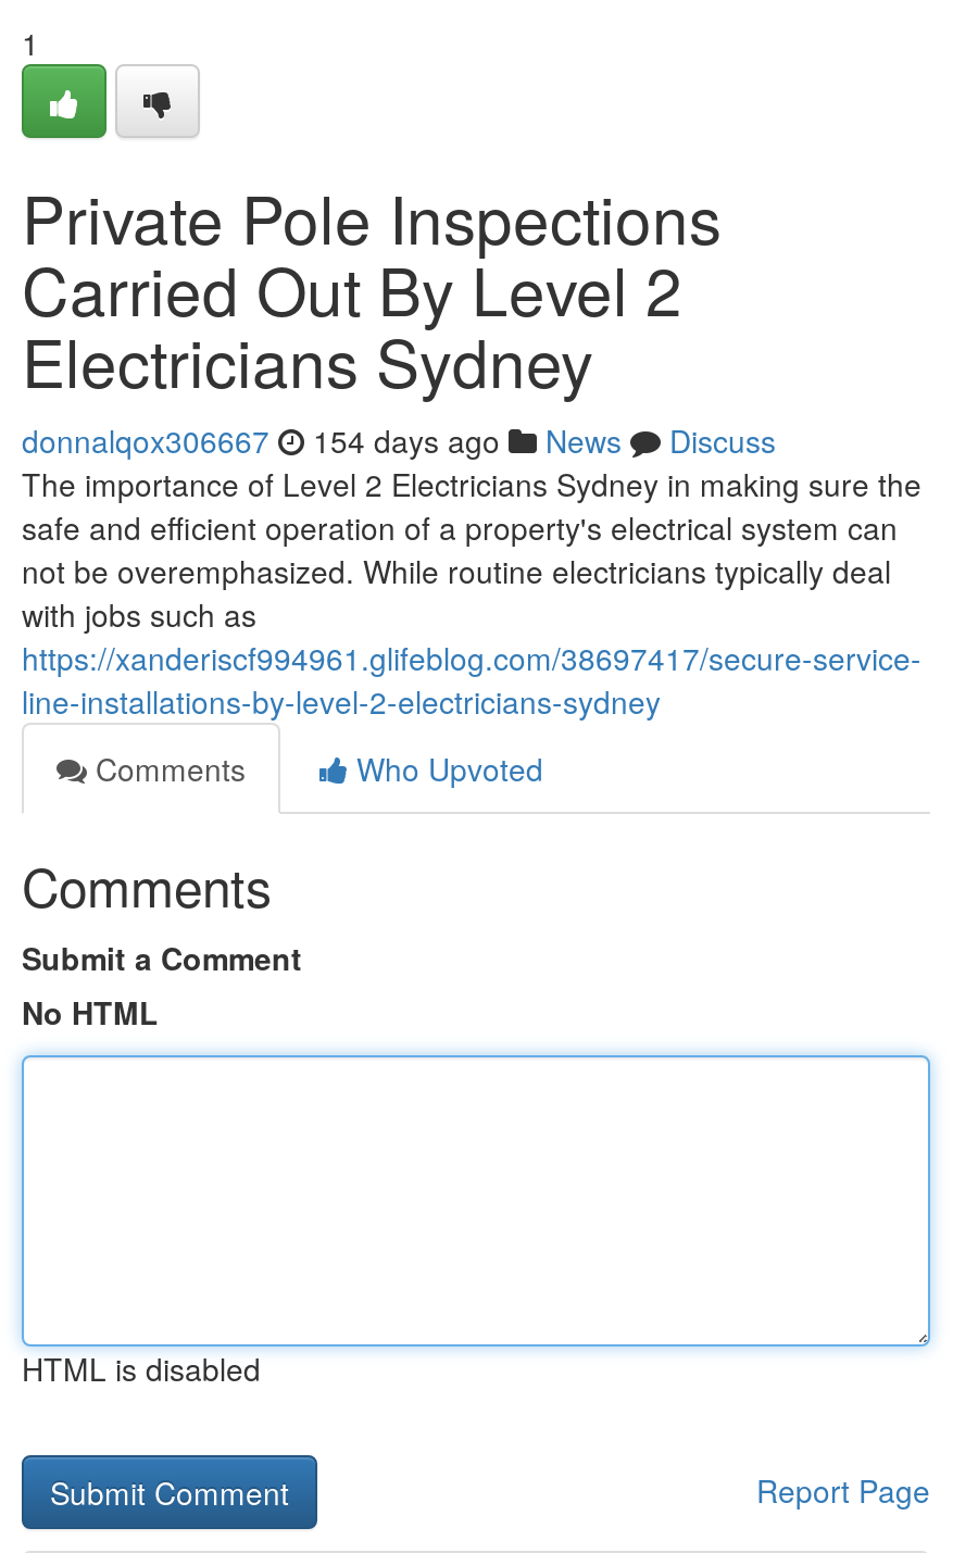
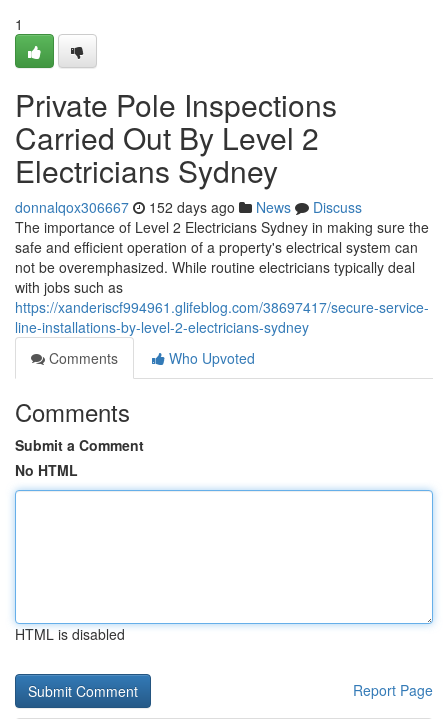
- donnalqox306667 154 days ago News Discuss
+ donnalqox306667 152 days ago News Discuss
